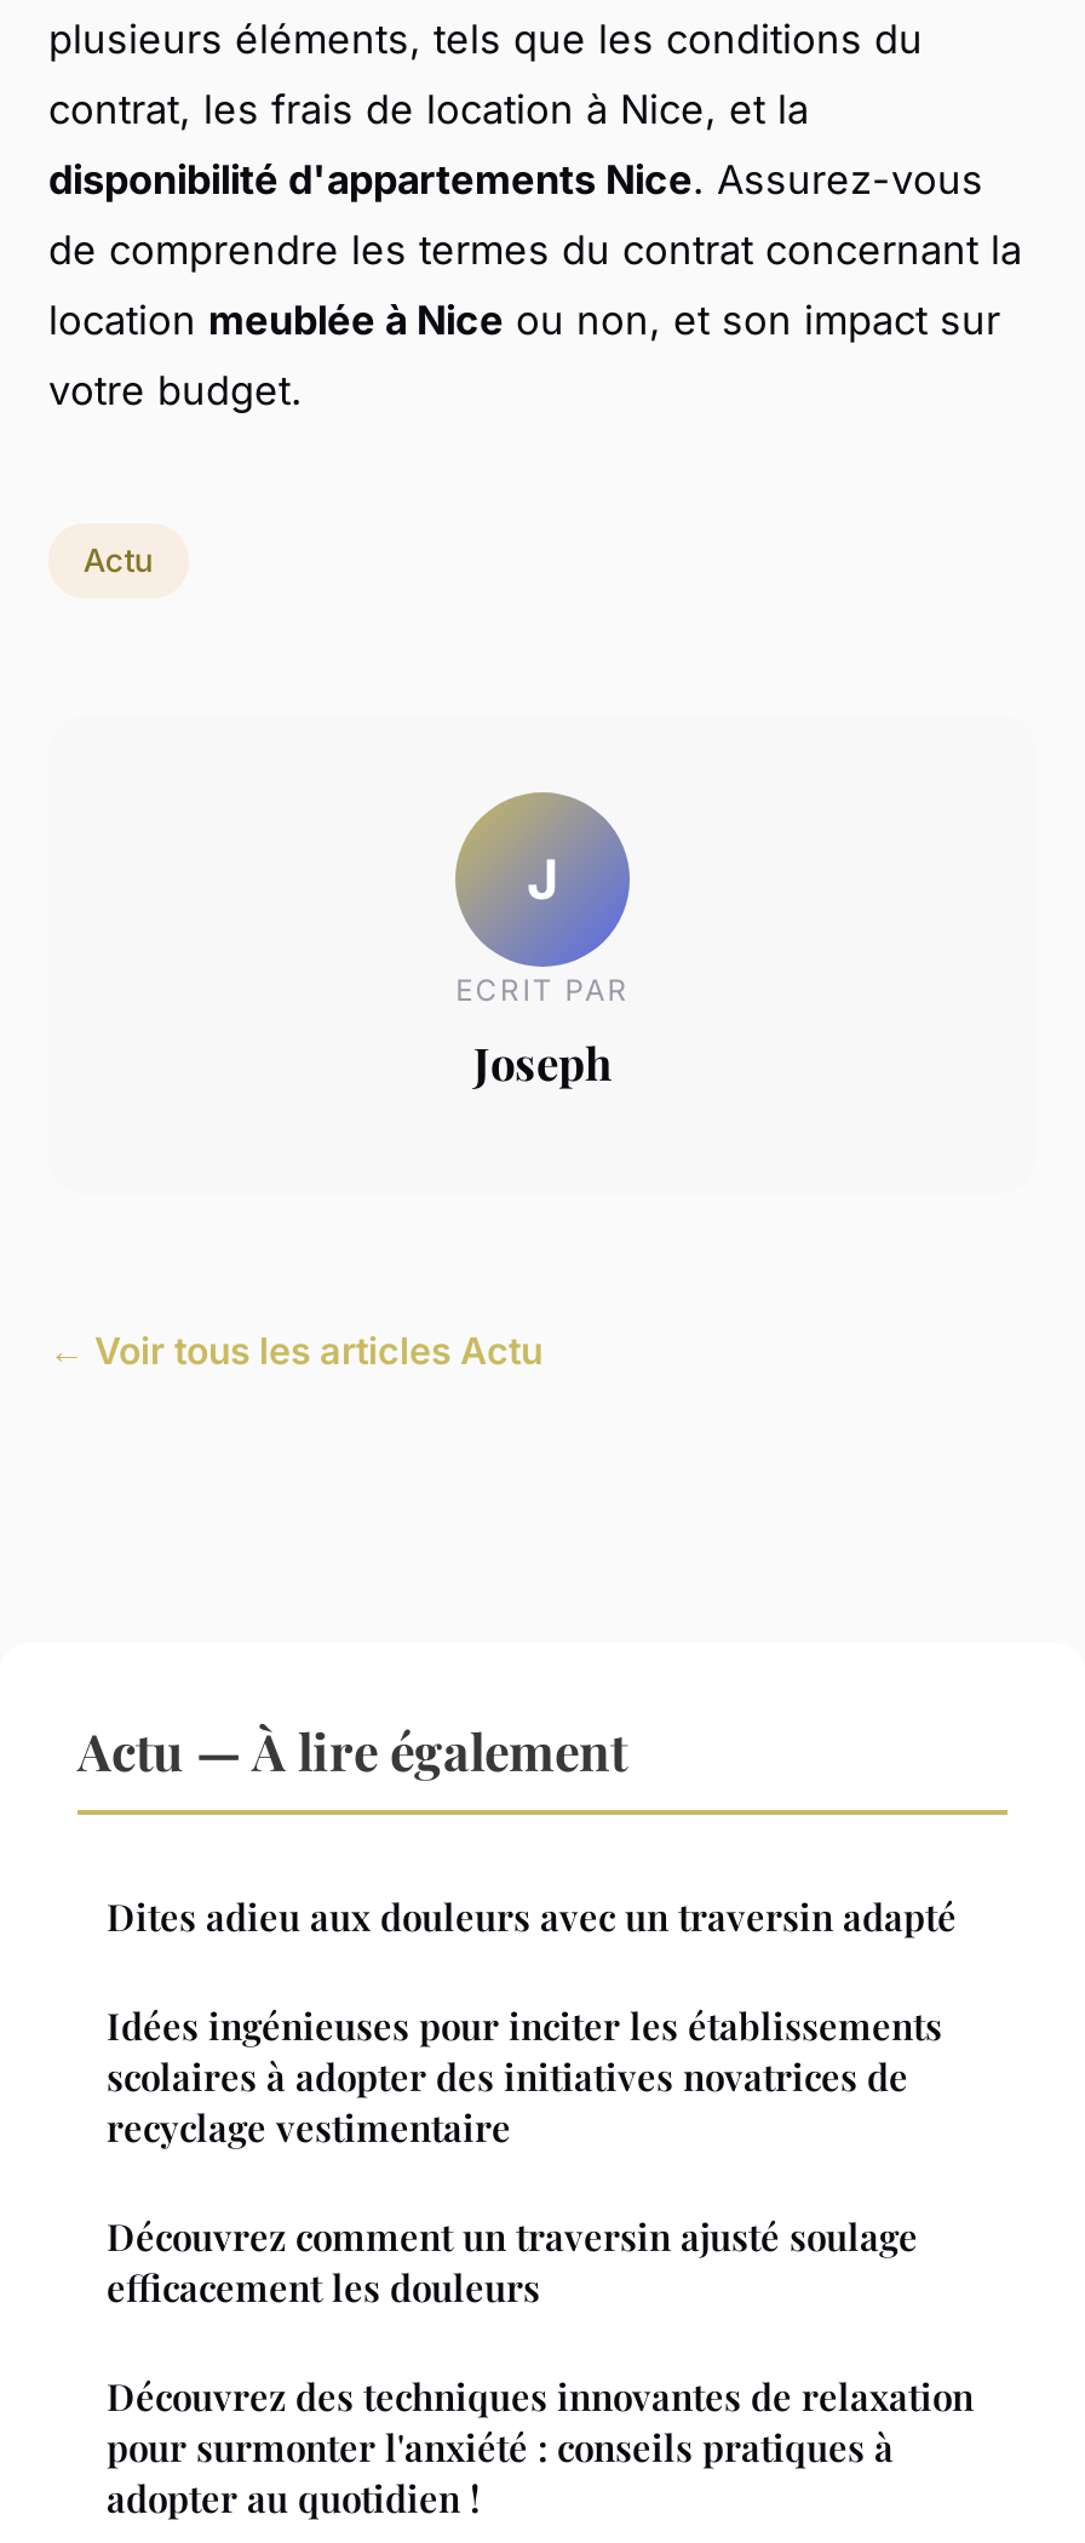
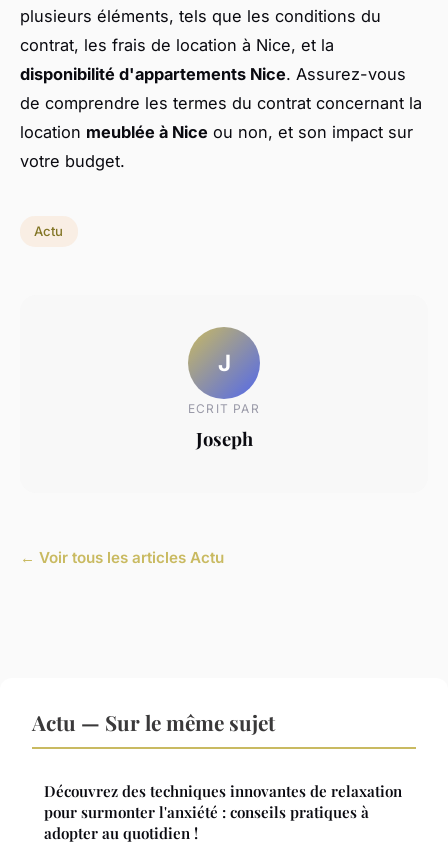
- Actu — À lire également
- Dites adieu aux douleurs avec un traversin adapté
- Idées ingénieuses pour inciter les établissements
- scolaires à adopter des initiatives novatrices de
- recyclage vestimentaire
- Découvrez comment un traversin ajusté soulage
- efficacement les douleurs
+ Actu — Sur le même sujet
